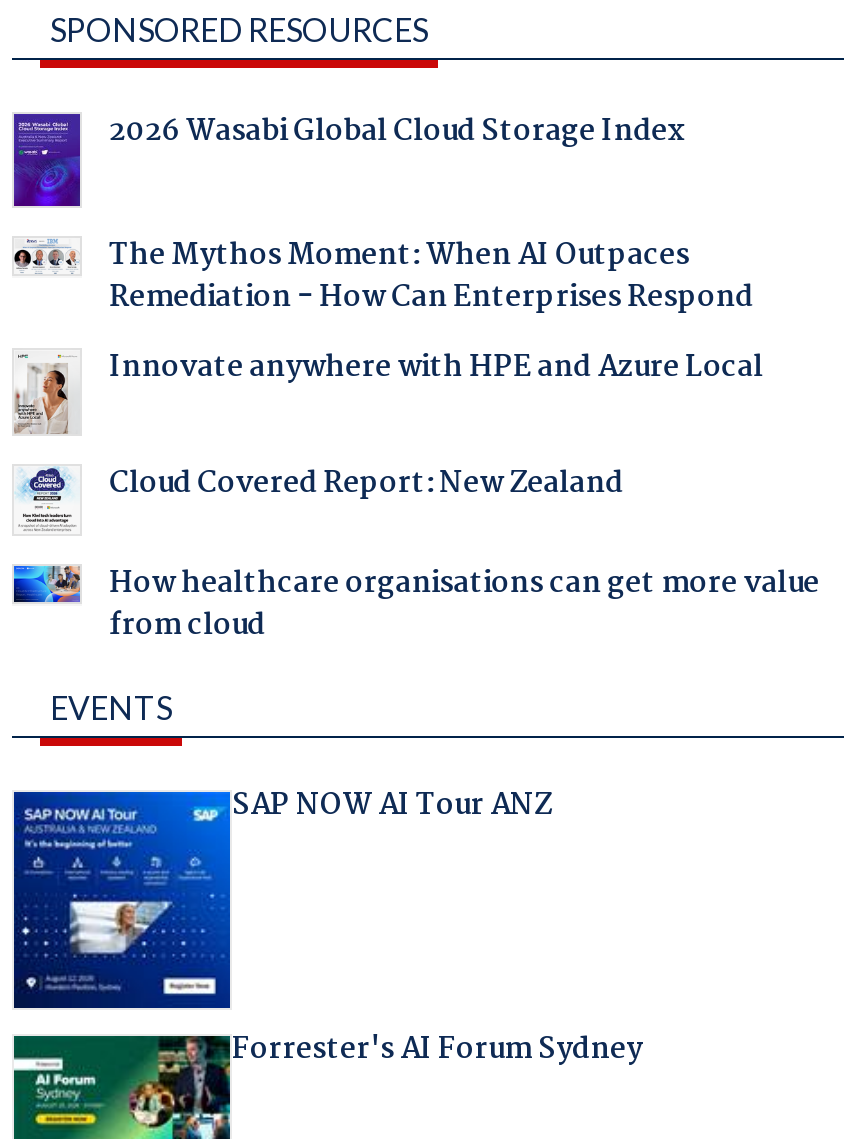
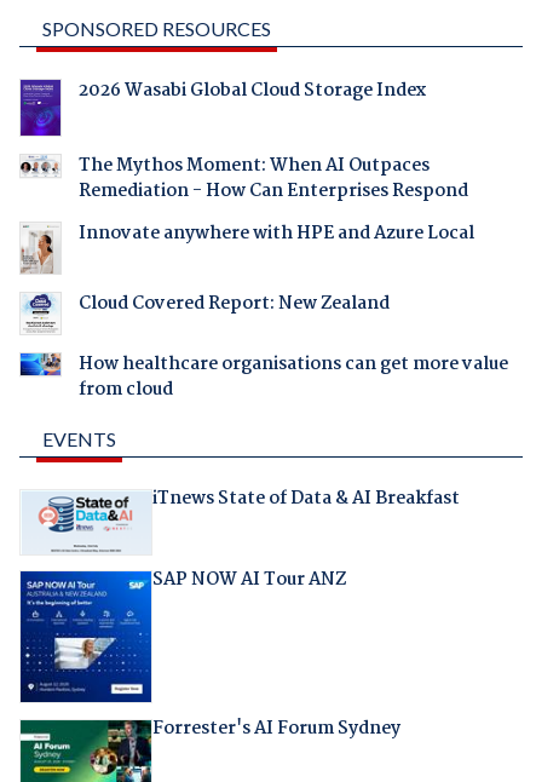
+ [image]
+ iTnews State of Data & AI Breakfast
